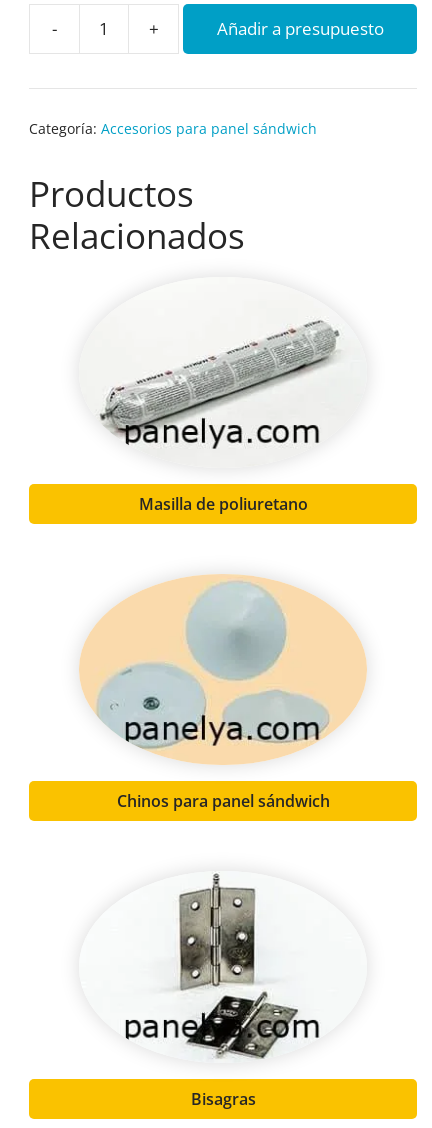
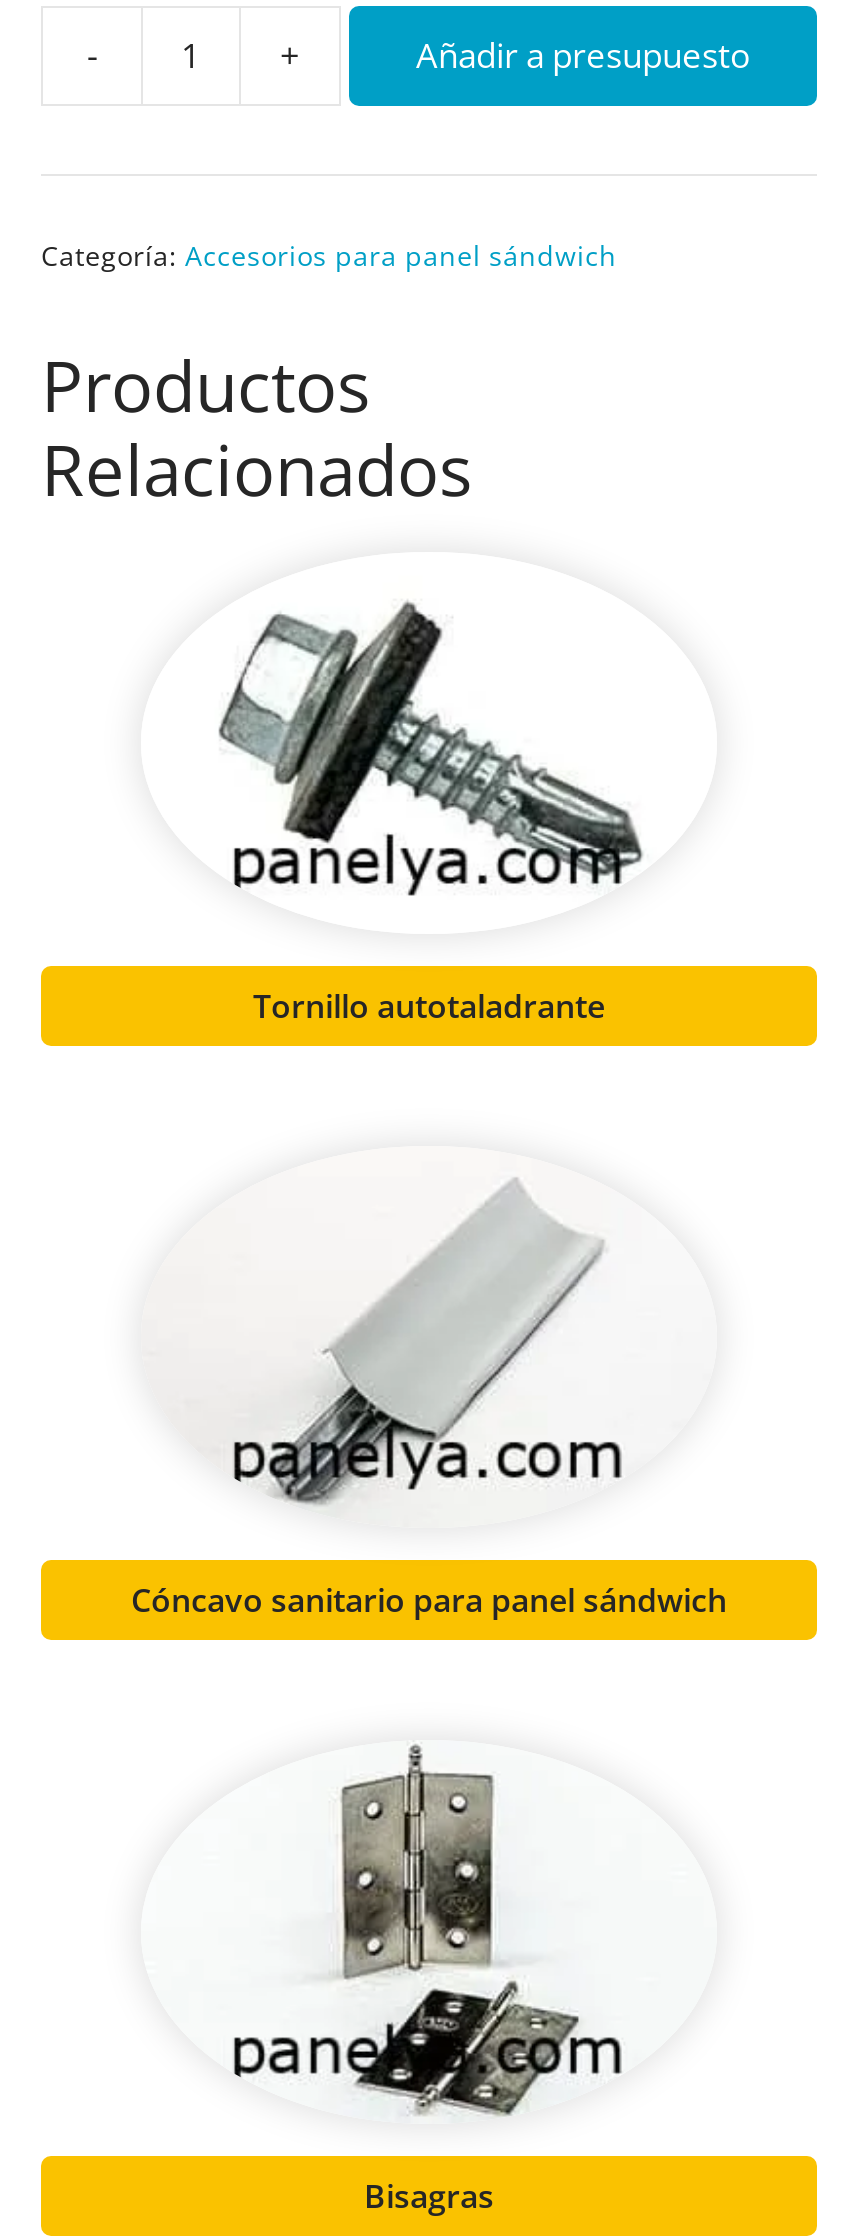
- [image]
+ [image]

- Masilla de poliuretano
+ Tornillo autotaladrante

- [image]
- Chinos para panel sándwich
+ [image]
+ Cóncavo sanitario para panel sándwich
